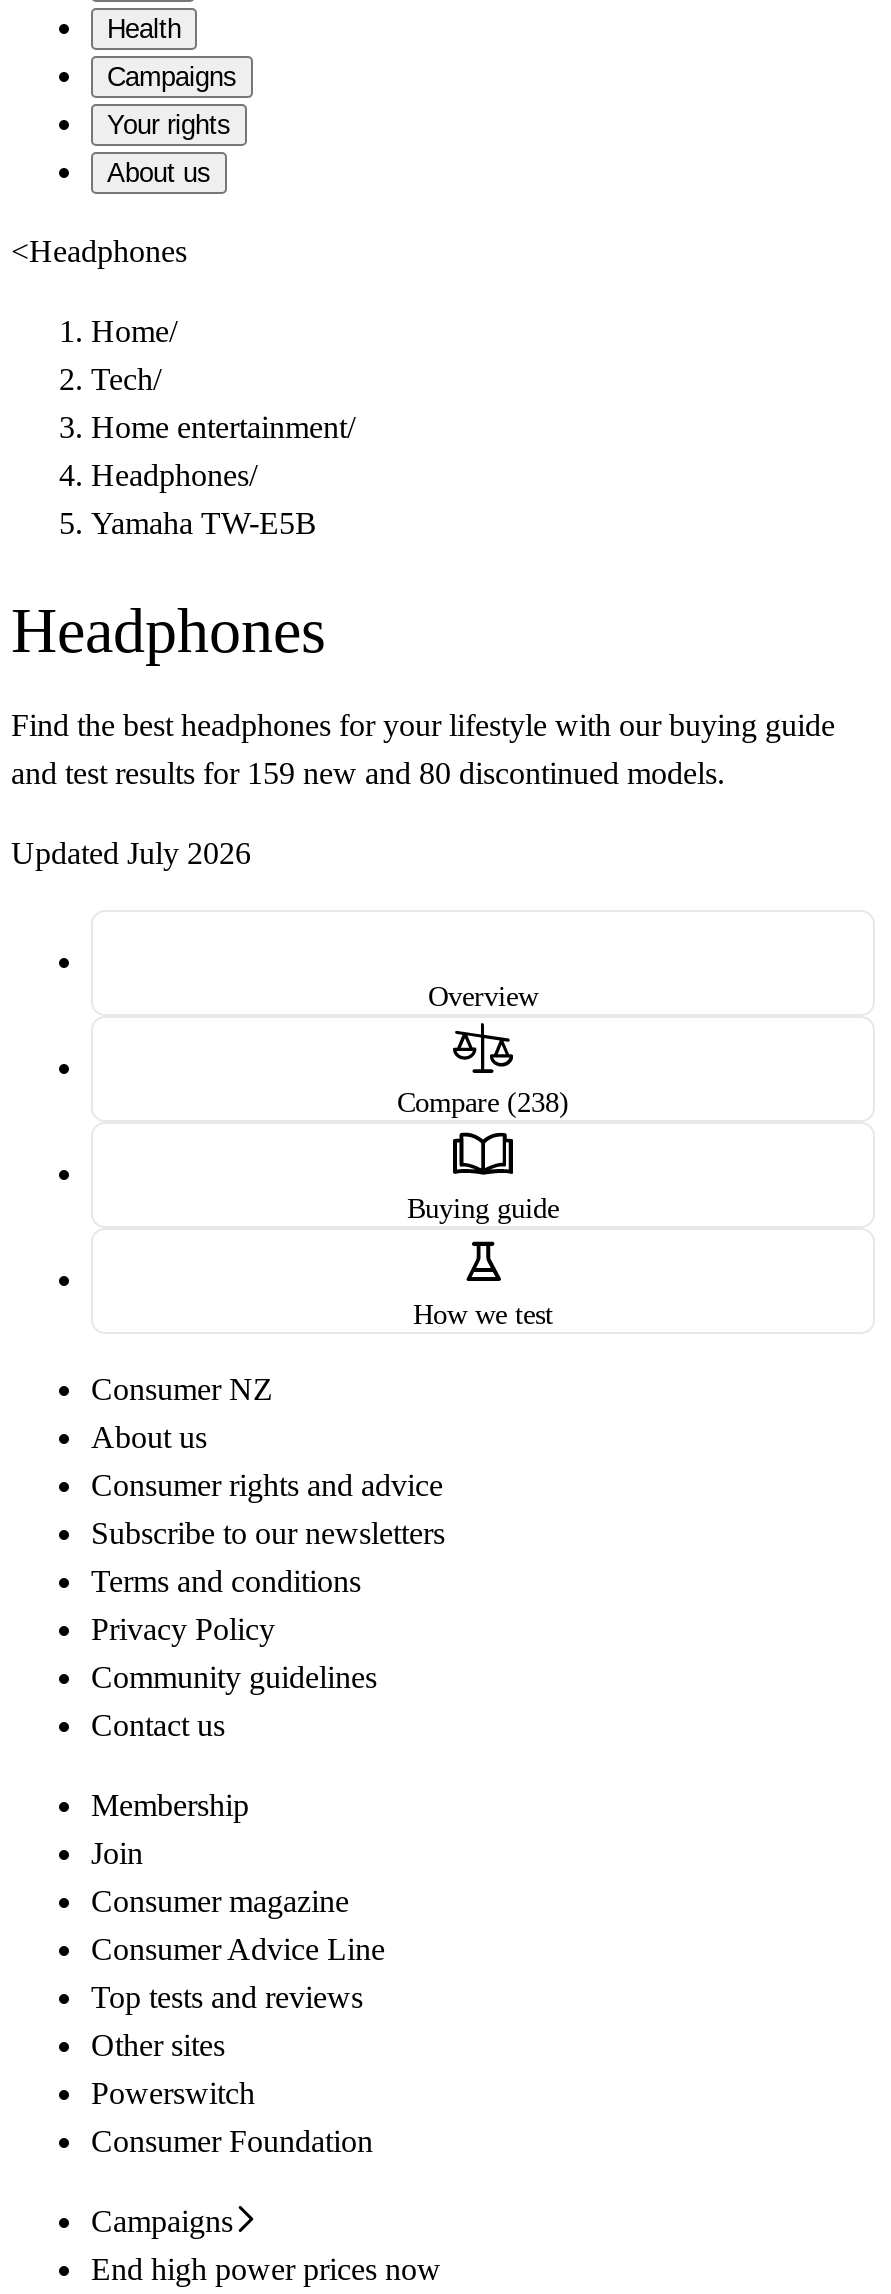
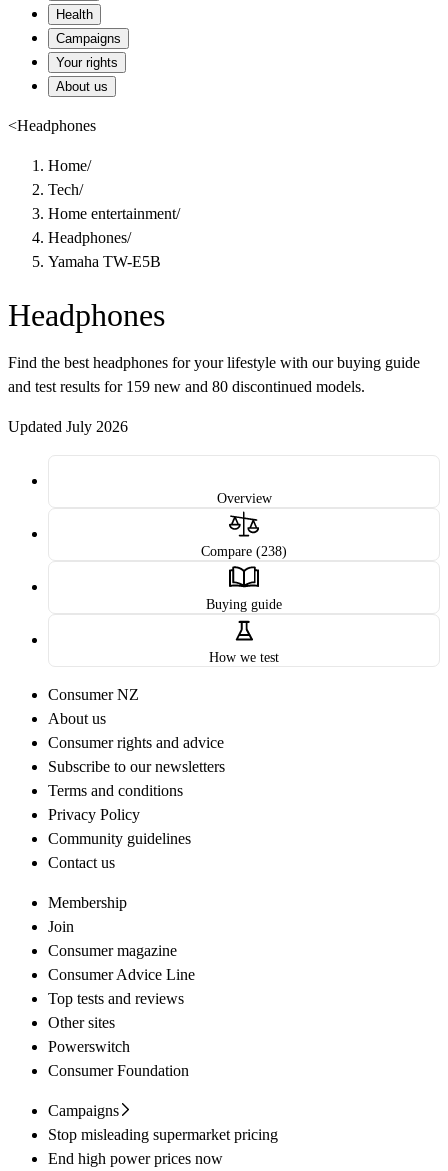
+ Stop misleading supermarket pricing
